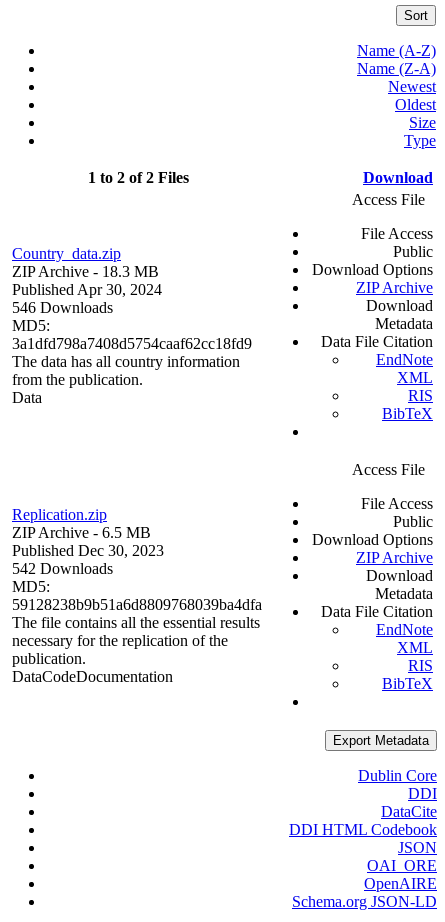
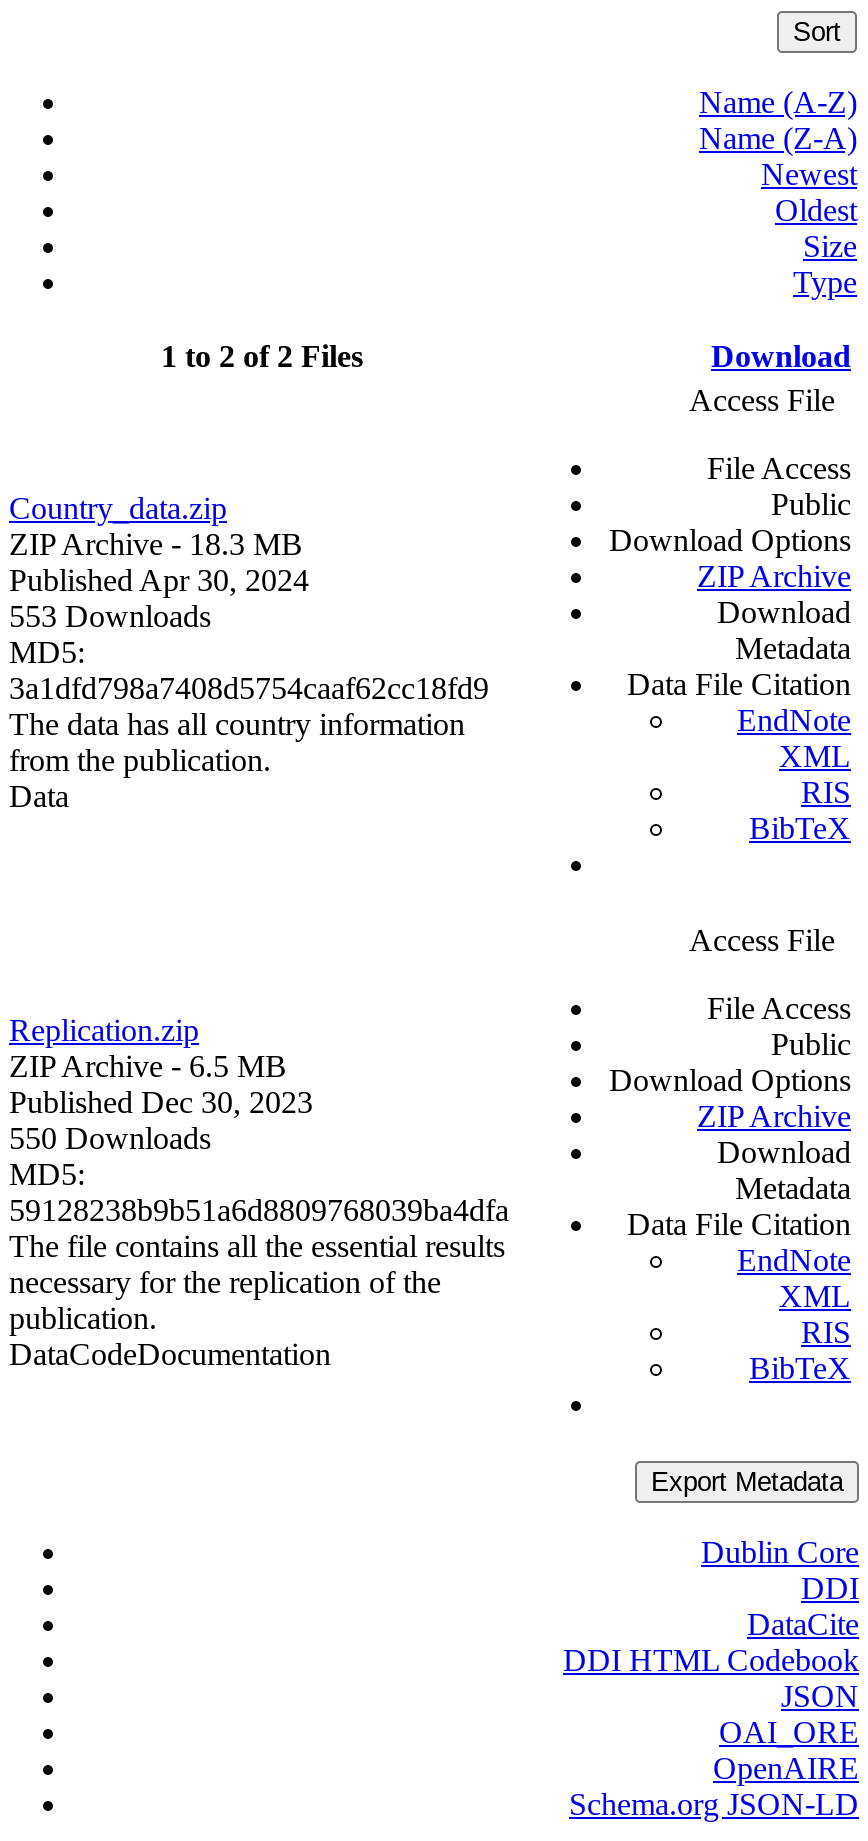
- 546 Downloads
+ 553 Downloads

- 542 Downloads
+ 550 Downloads
